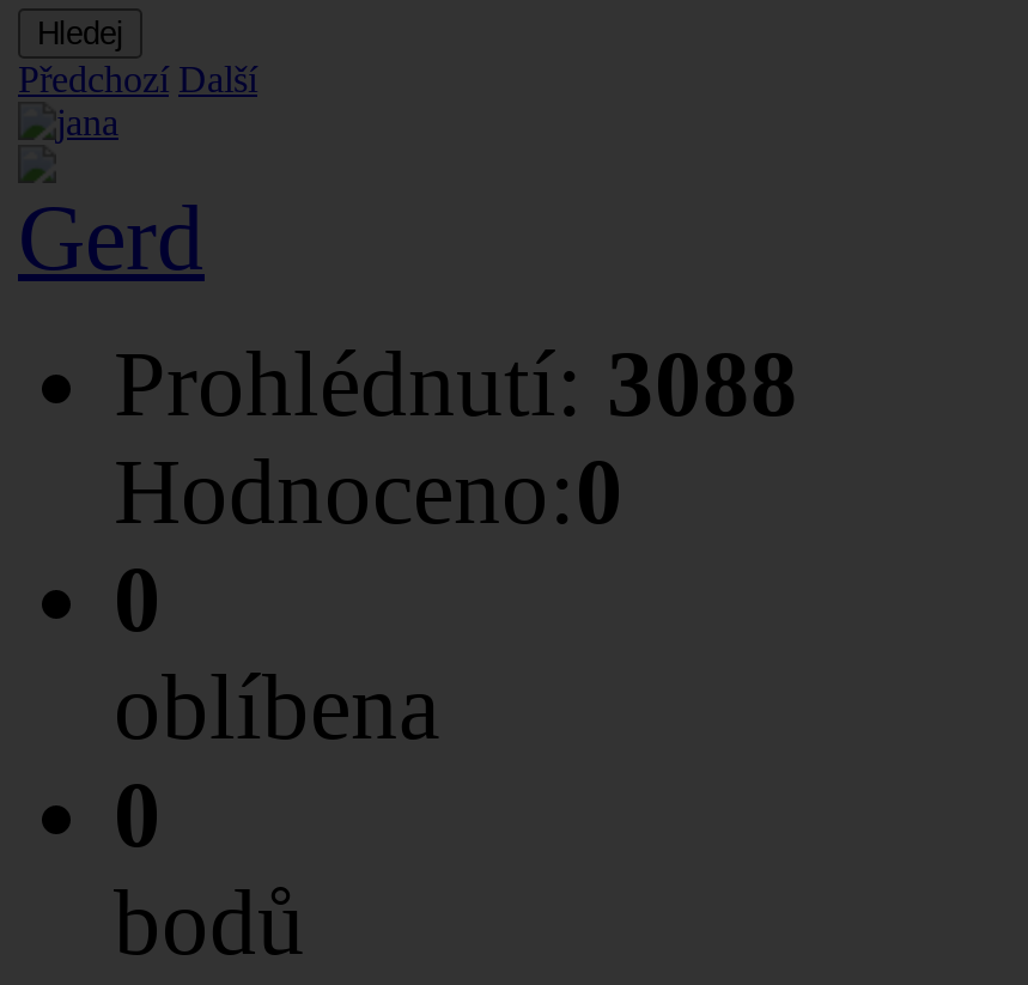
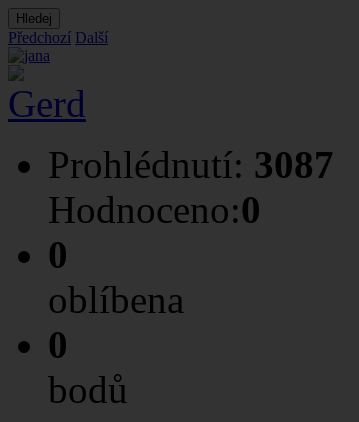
- Prohlédnutí: 3088
+ Prohlédnutí: 3087
